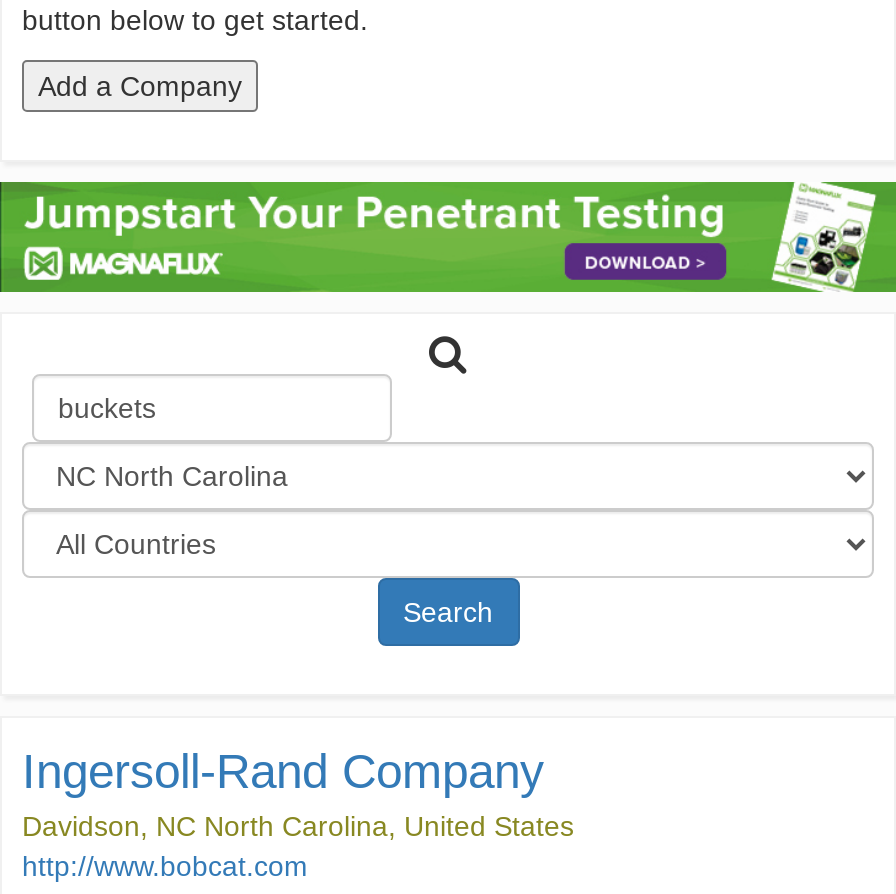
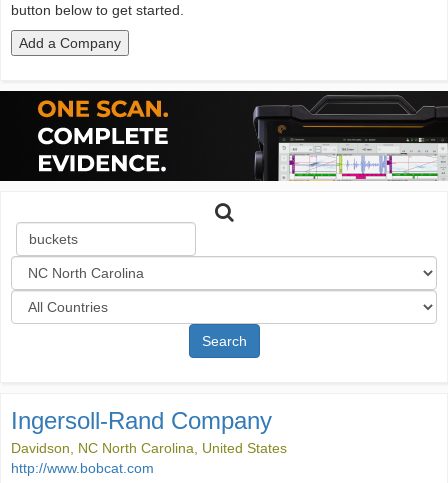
- [image]
+ [image]
